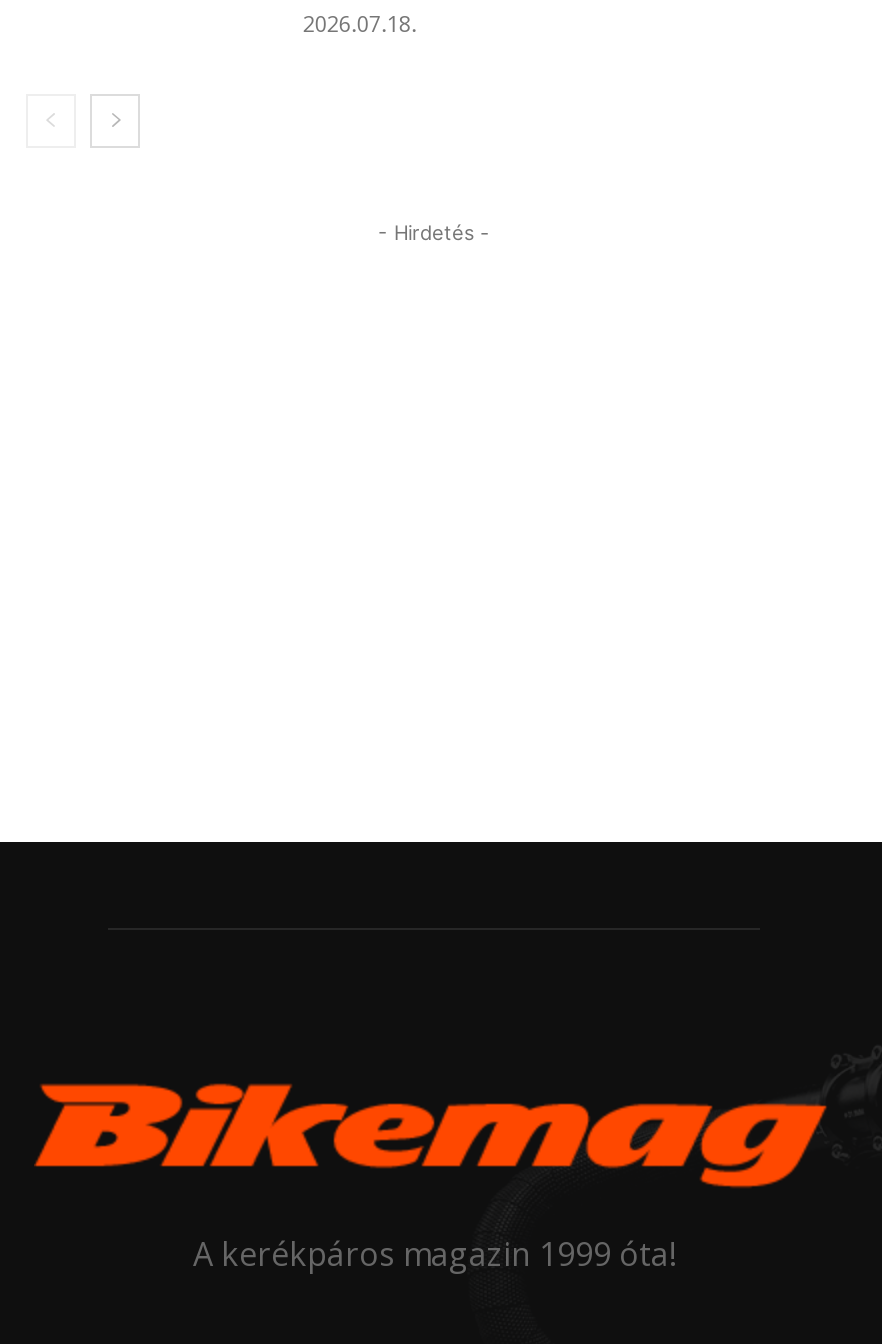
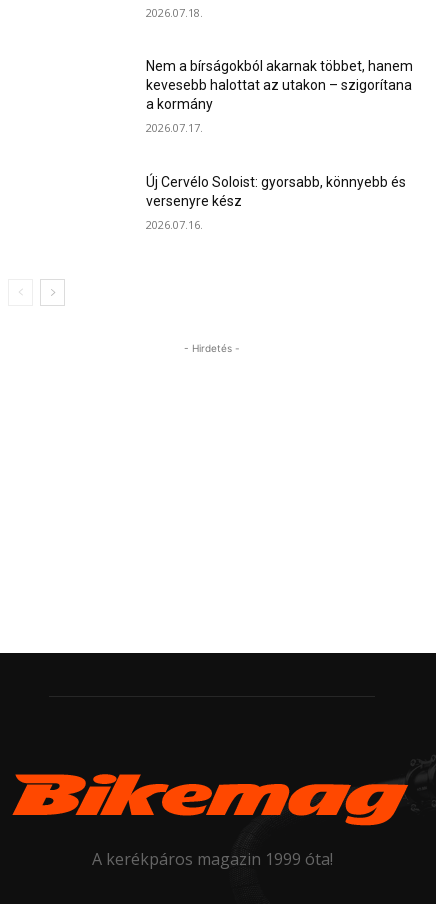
+ Nem a bírságokból akarnak többet, hanem
+ kevesebb halottat az utakon – szigorítana
+ a kormány
+ 2026.07.17.
+ Új Cervélo Soloist: gyorsabb, könnyebb és
+ versenyre kész
+ 2026.07.16.
